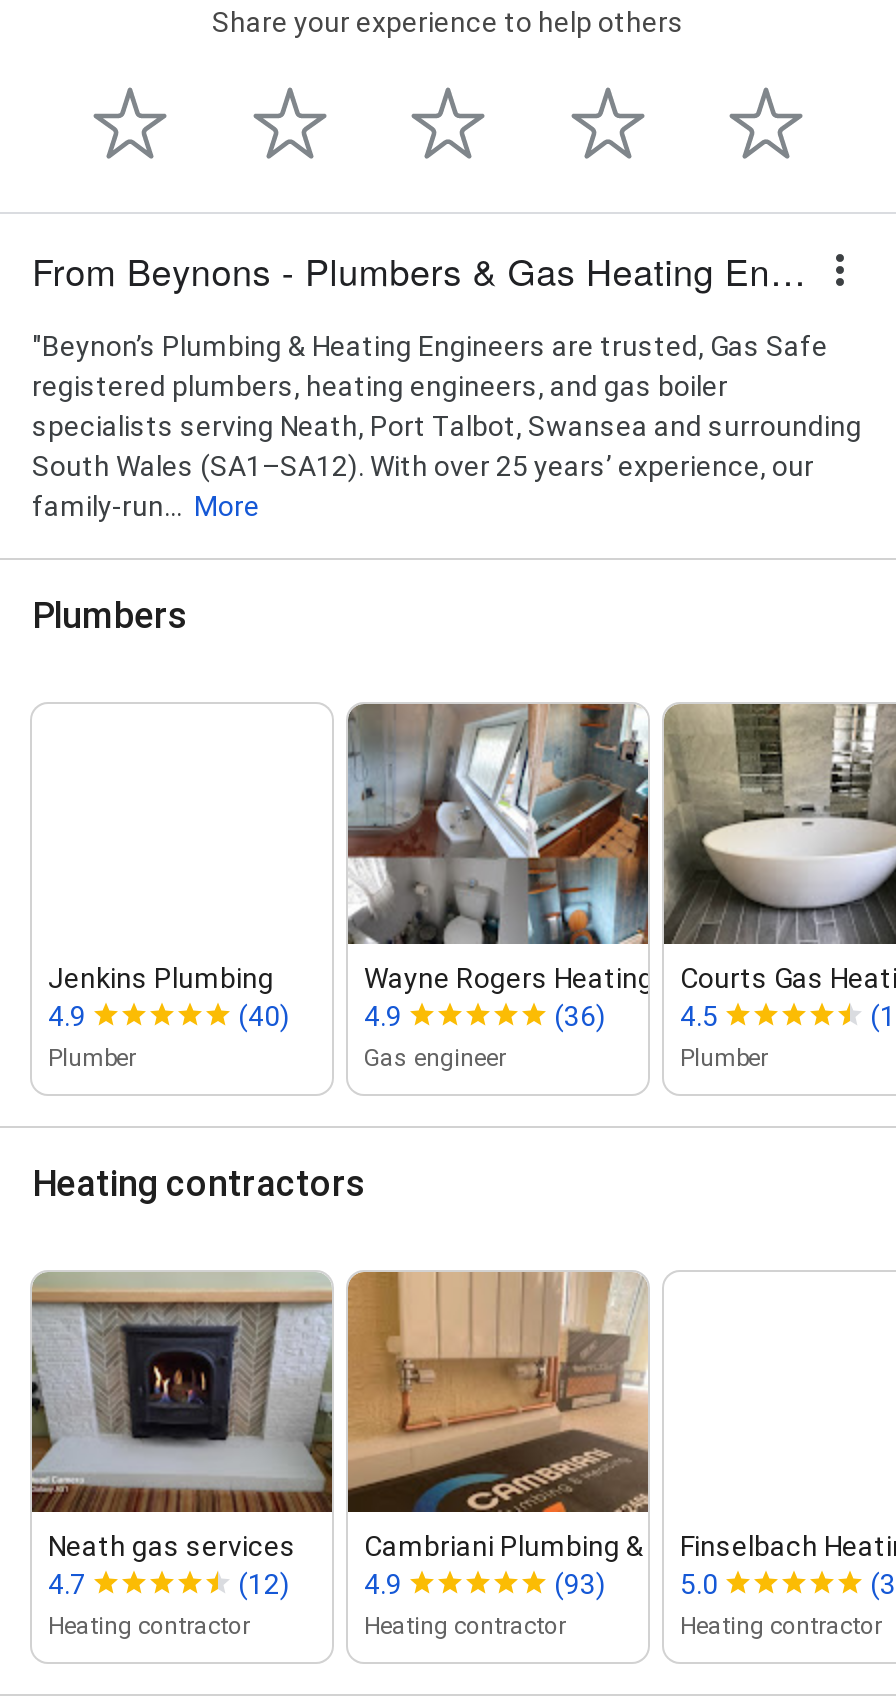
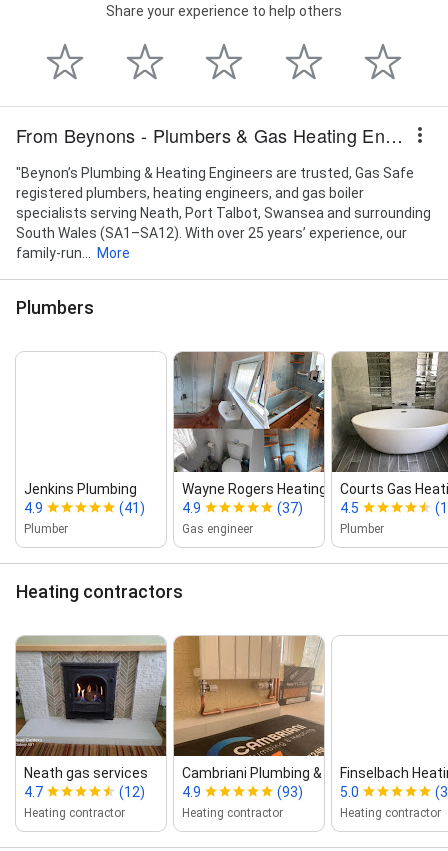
- (40)
+ (41)

- (36)
+ (37)
